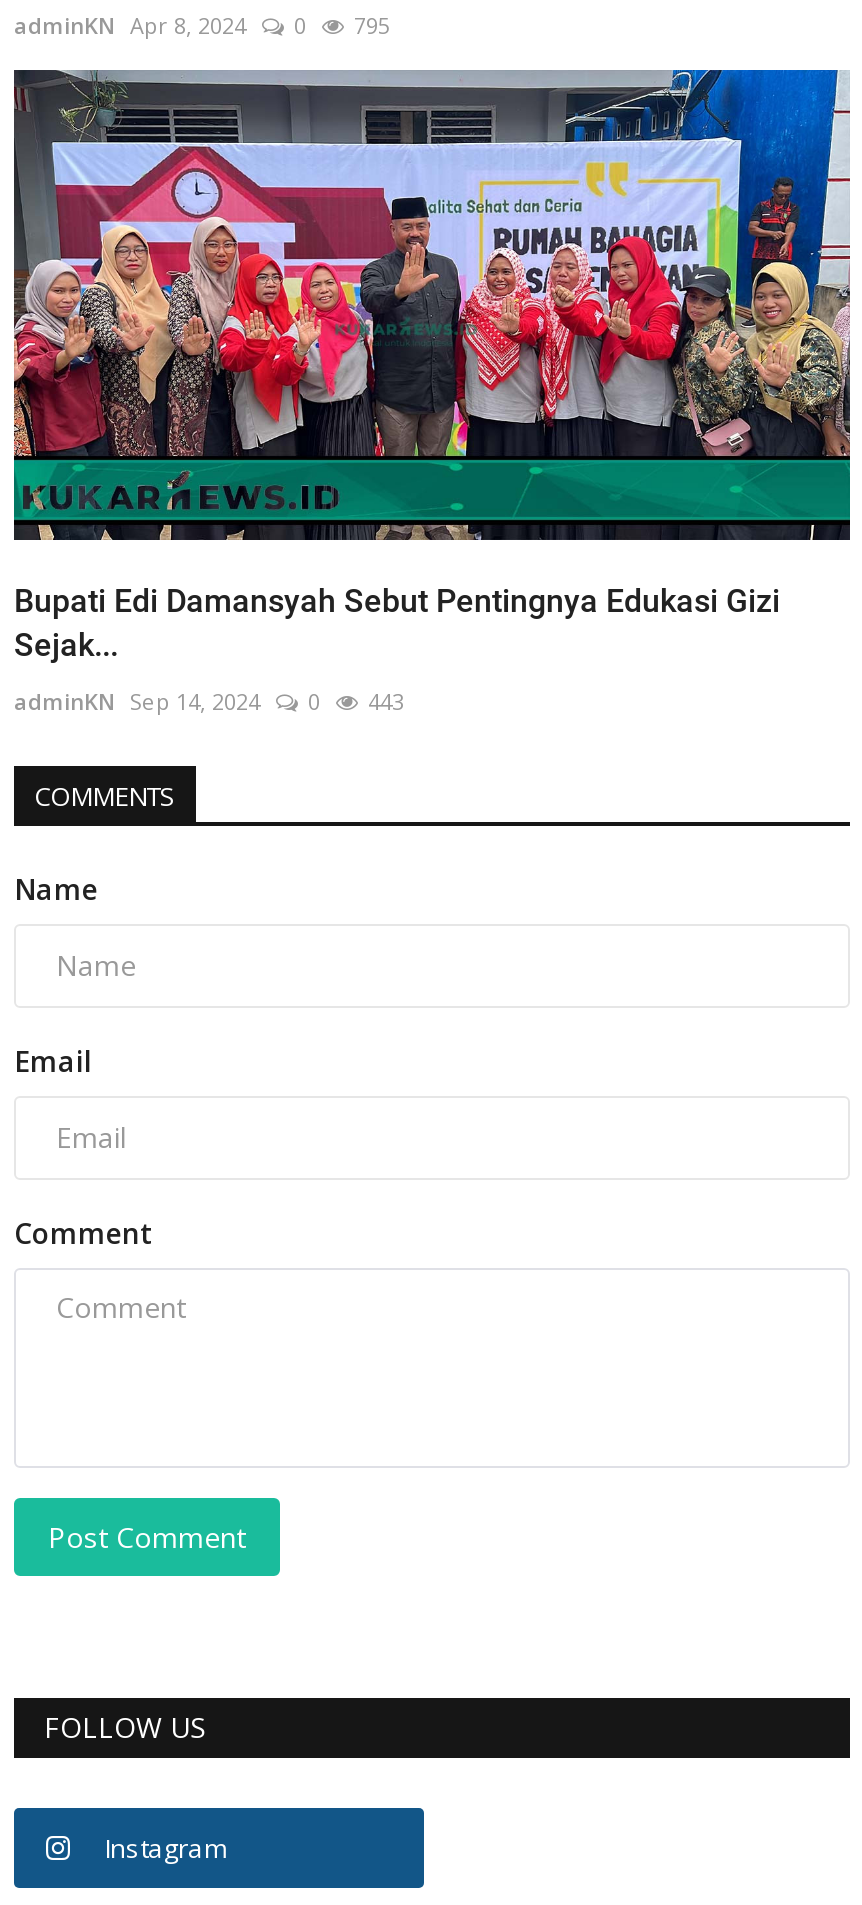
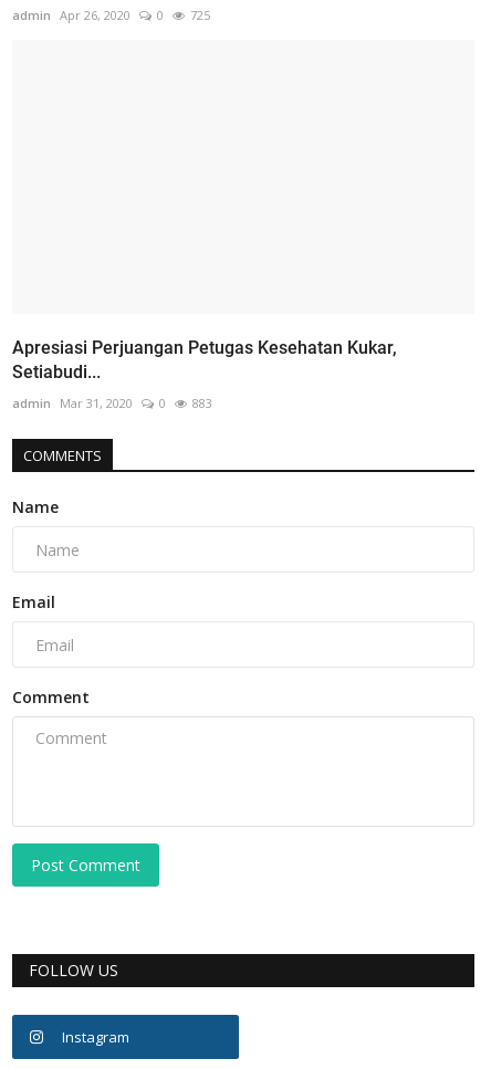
- adminKN Apr 8, 2024
+ admin Apr 26, 2020

- 795
+ 725

- [image]

- Bupati Edi Damansyah Sebut Pentingnya Edukasi Gizi
- Sejak...
+ Apresiasi Perjuangan Petugas Kesehatan Kukar,
+ Setiabudi...

- adminKN Sep 14, 2024
+ admin Mar 31, 2020

- 443
+ 883
